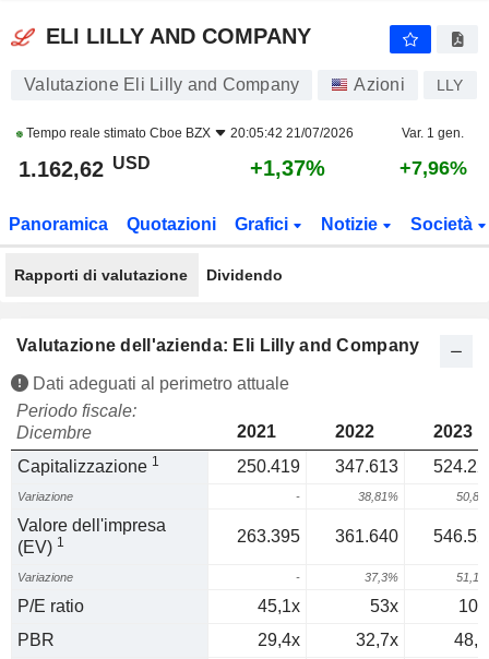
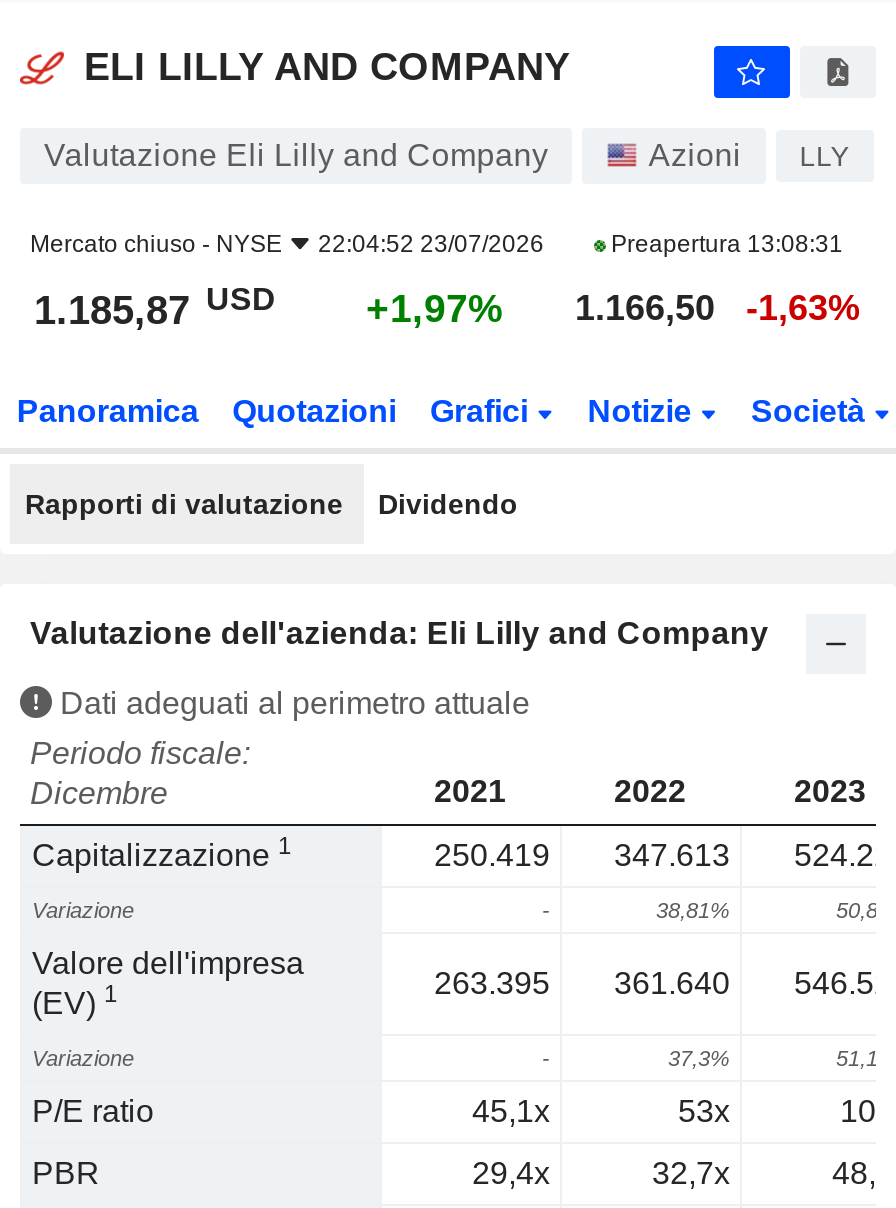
- Tempo reale stimato Cboe BZX
- 20:05:42 21/07/2026
- Var. 1 gen.
+ Mercato chiuso - NYSE
+ 22:04:52 23/07/2026
+ Preapertura 13:08:31

- 1.162,62 USD
- +1,37%
- +7,96%
+ 1.185,87 USD
+ +1,97%
+ 1.166,50
+ -1,63%
